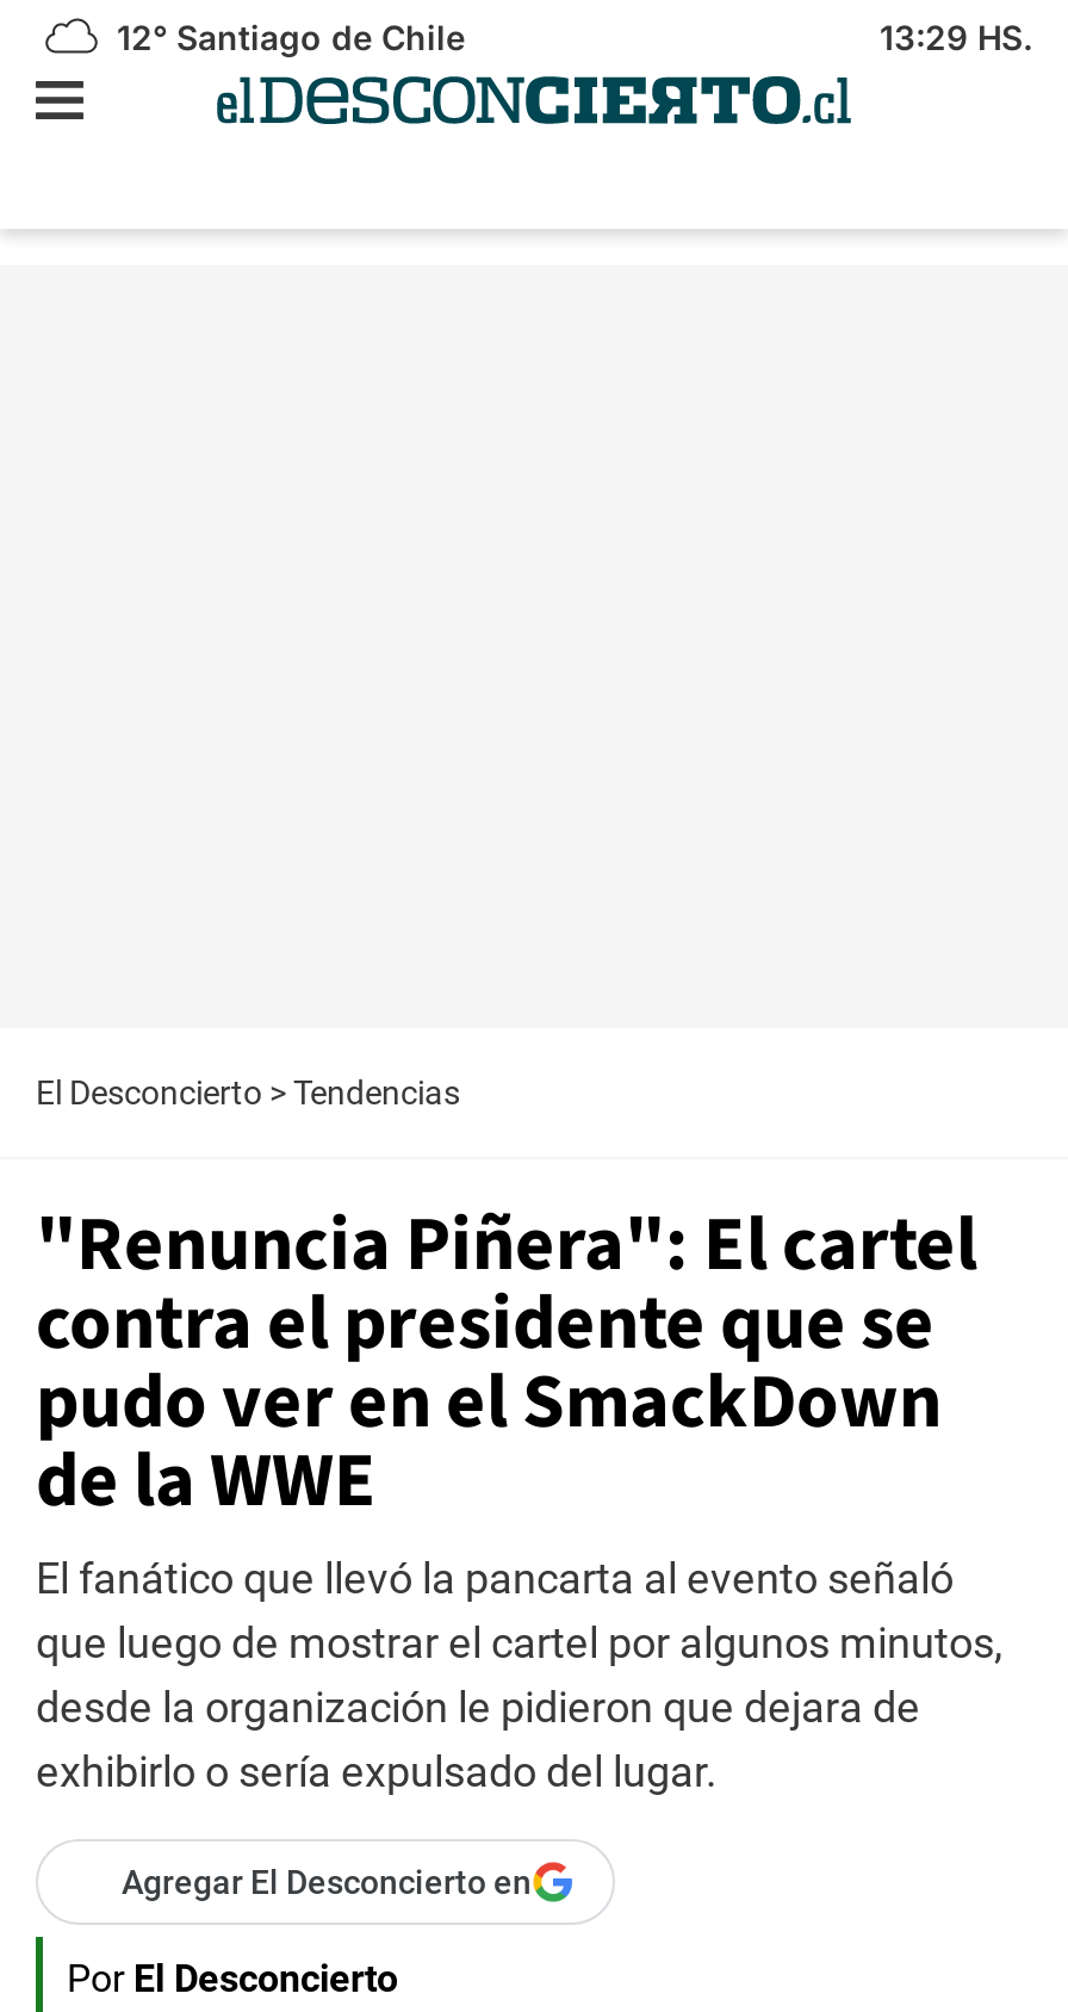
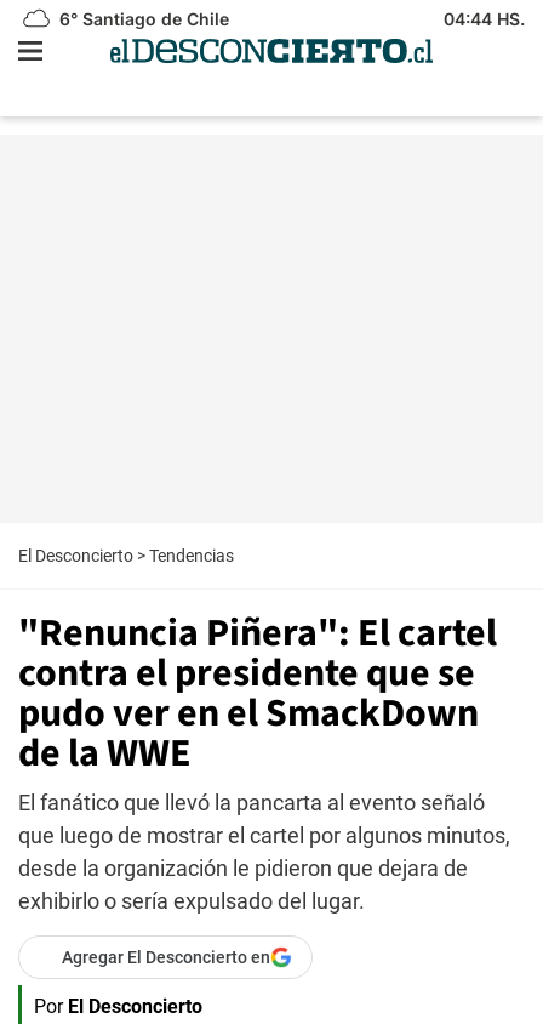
- 12° Santiago de Chile
+ 6° Santiago de Chile

- 13:29 HS.
+ 04:44 HS.
